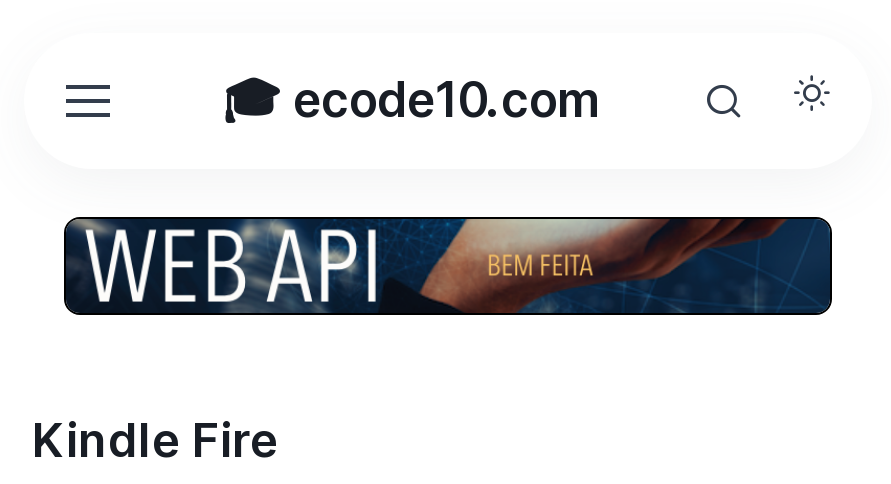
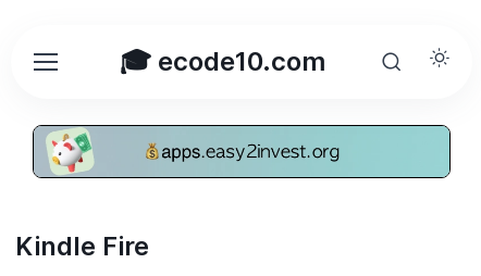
- [image]
+ [image]
